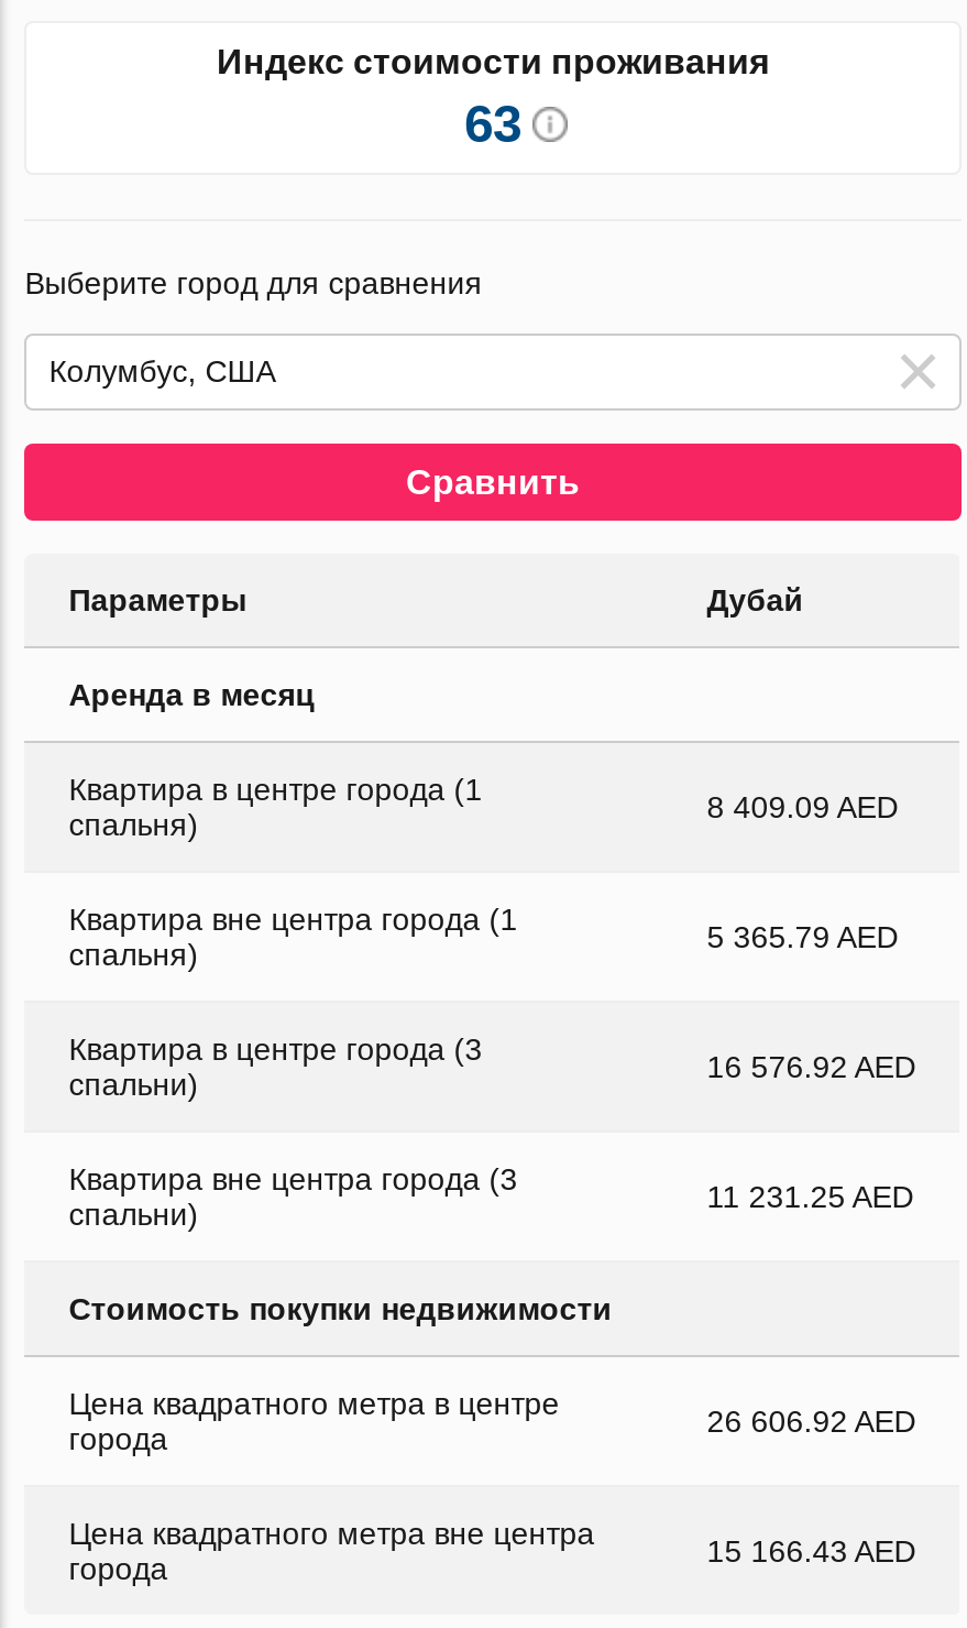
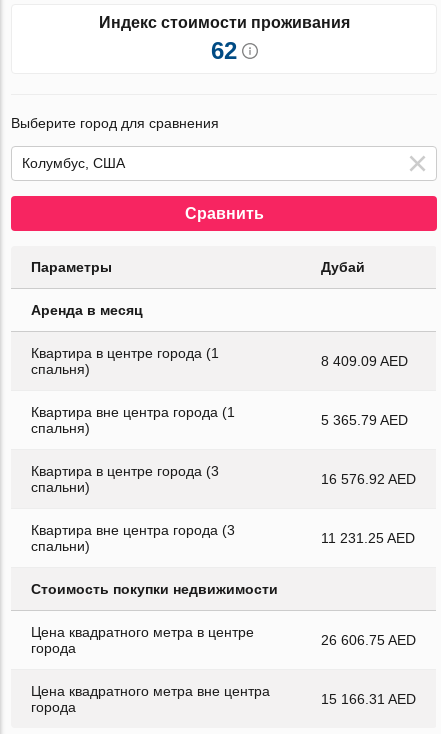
- 63
+ 62

- 26 606.92 AED
+ 26 606.75 AED

- 15 166.43 AED
+ 15 166.31 AED
